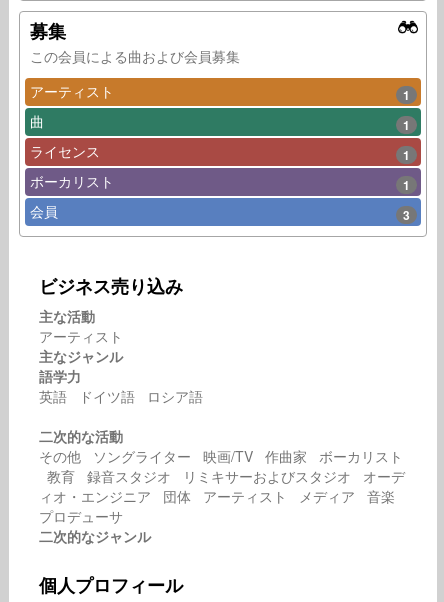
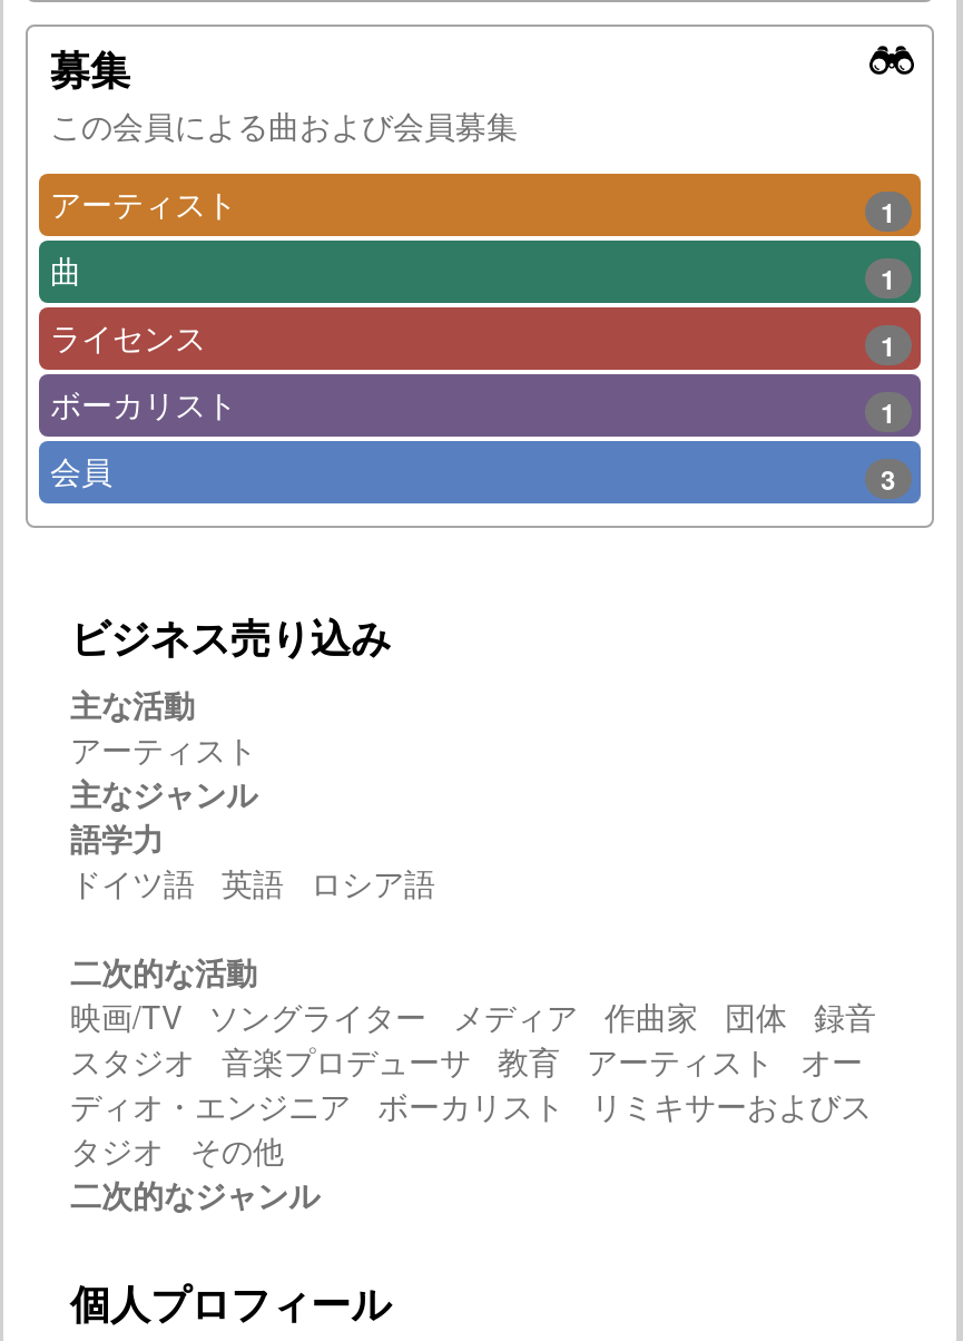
- 英語 ドイツ語 ロシア語
+ ドイツ語 英語 ロシア語

- その他 ソングライター 映画/TV 作曲家 ボーカリスト
- 教育 録音スタジオ リミキサーおよびスタジオ オーデ
- ィオ・エンジニア 団体 アーティスト メディア 音楽
- プロデューサ
+ 映画/TV ソングライター メディア 作曲家 団体 録音
+ スタジオ 音楽プロデューサ 教育 アーティスト オー
+ ディオ・エンジニア ボーカリスト リミキサーおよびス
+ タジオ その他
